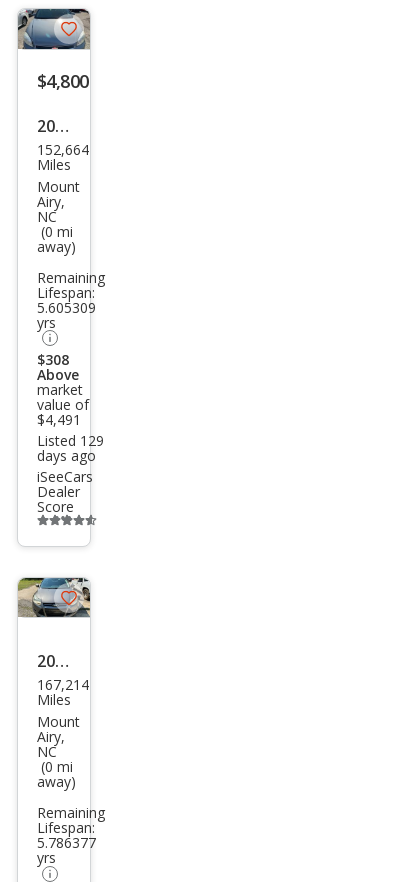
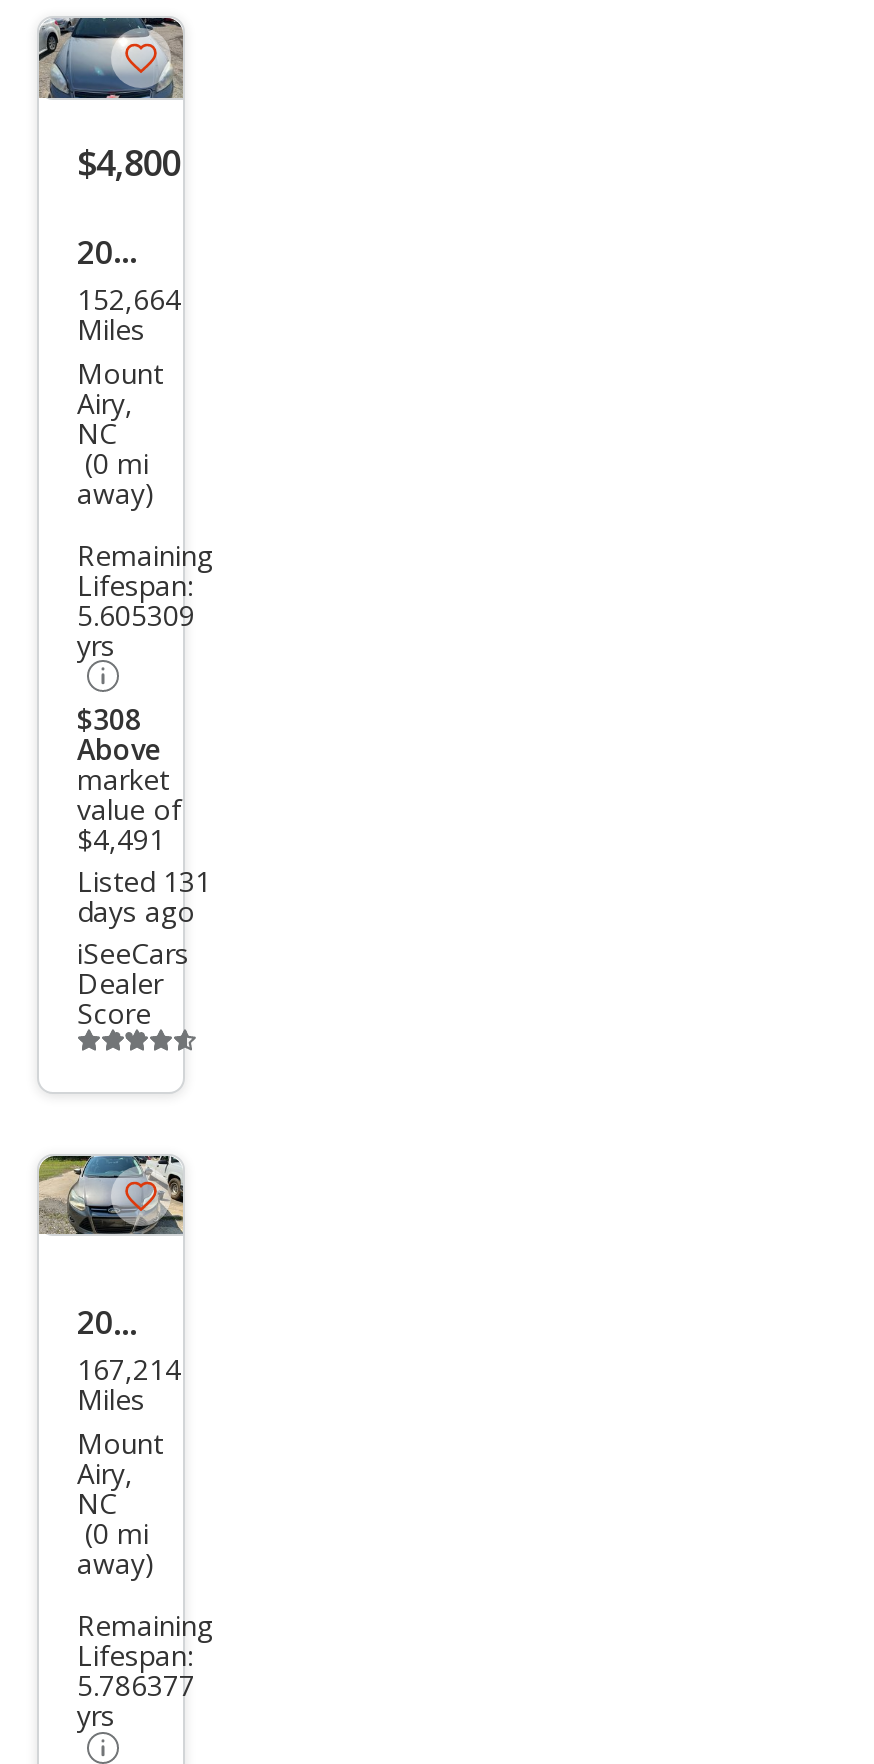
- Listed 129
+ Listed 131
